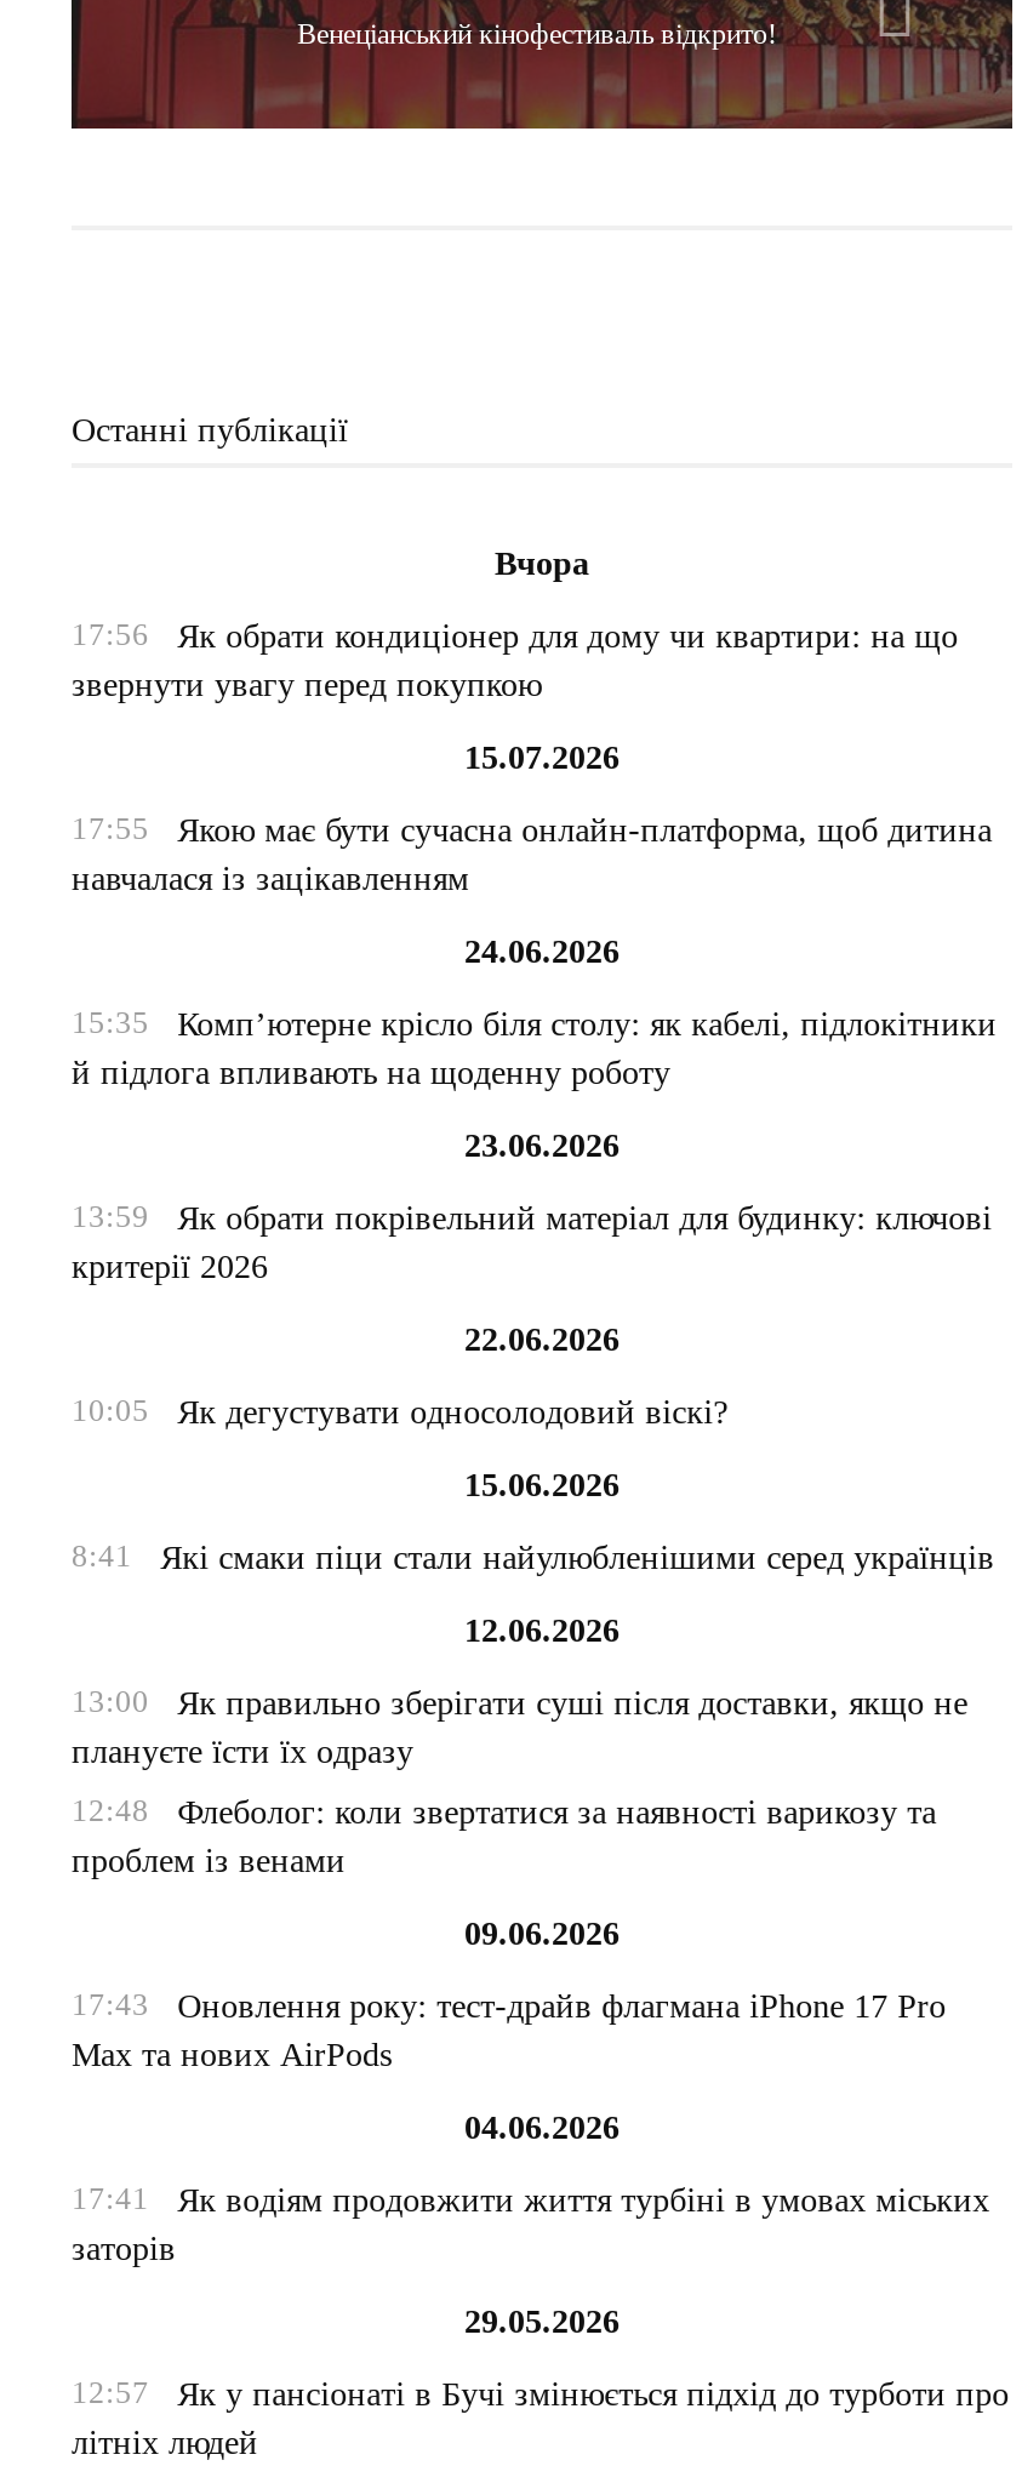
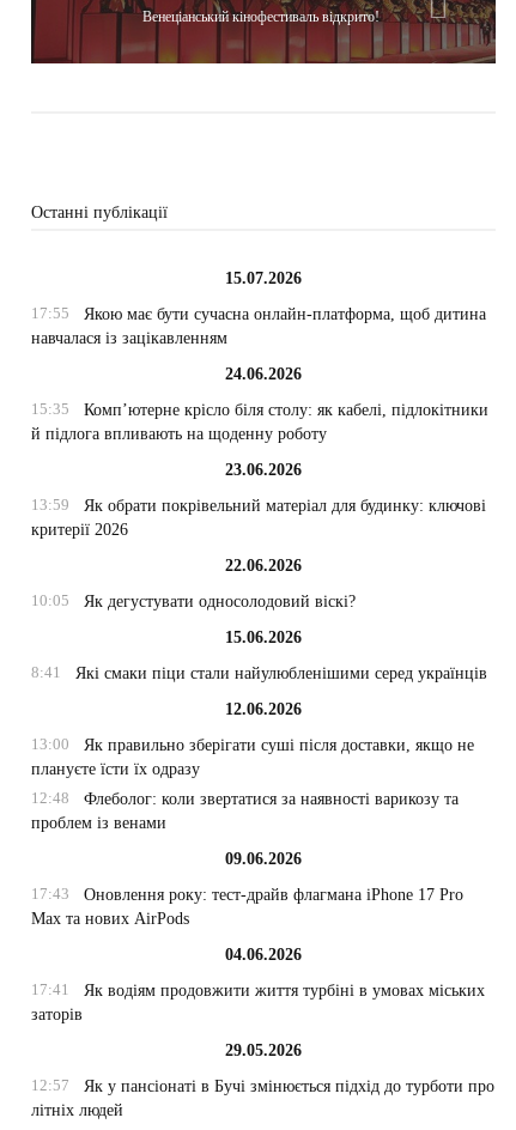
- Вчора
- 17:56
- Як обрати кондиціонер для дому чи квартири: на що
- звернути увагу перед покупкою
